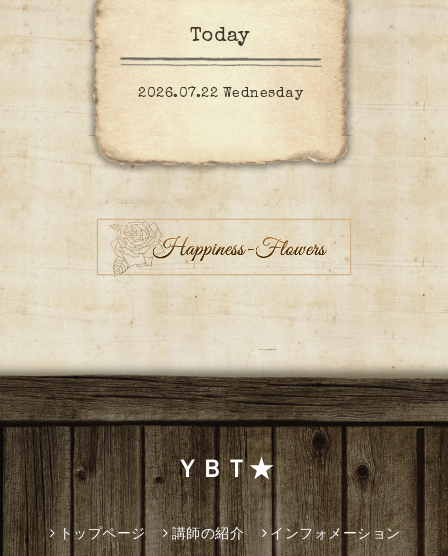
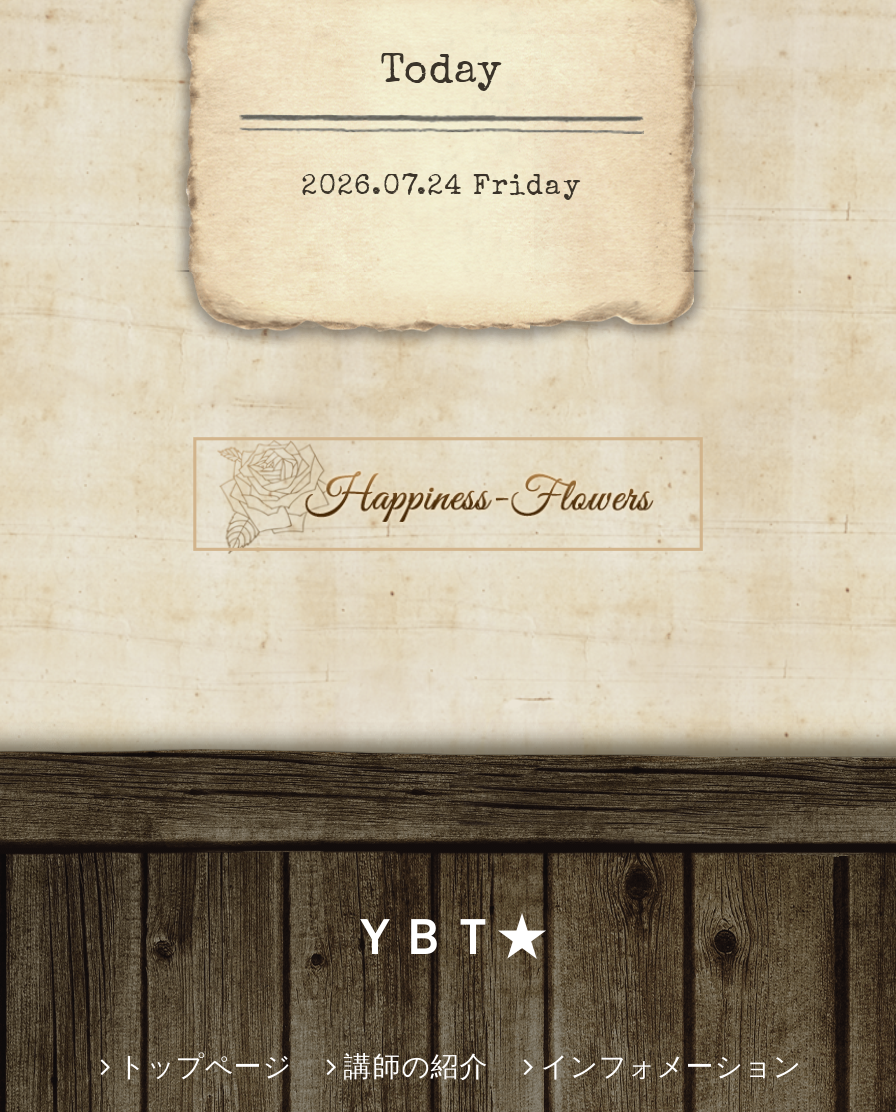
- 2026.07.22 Wednesday
+ 2026.07.24 Friday
